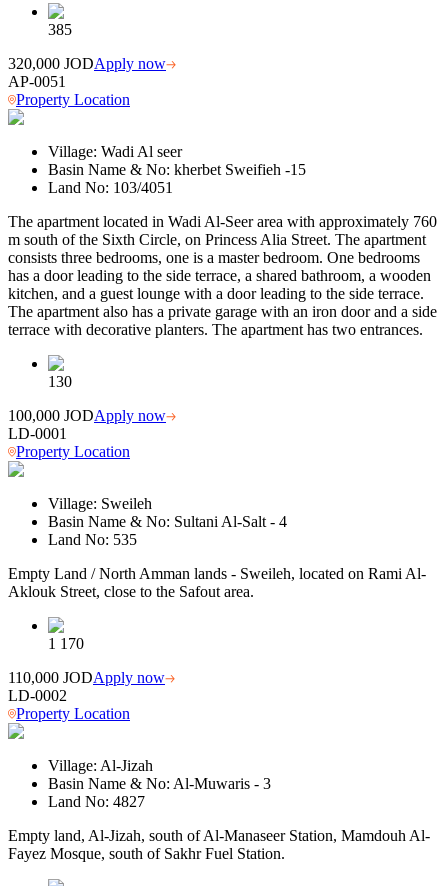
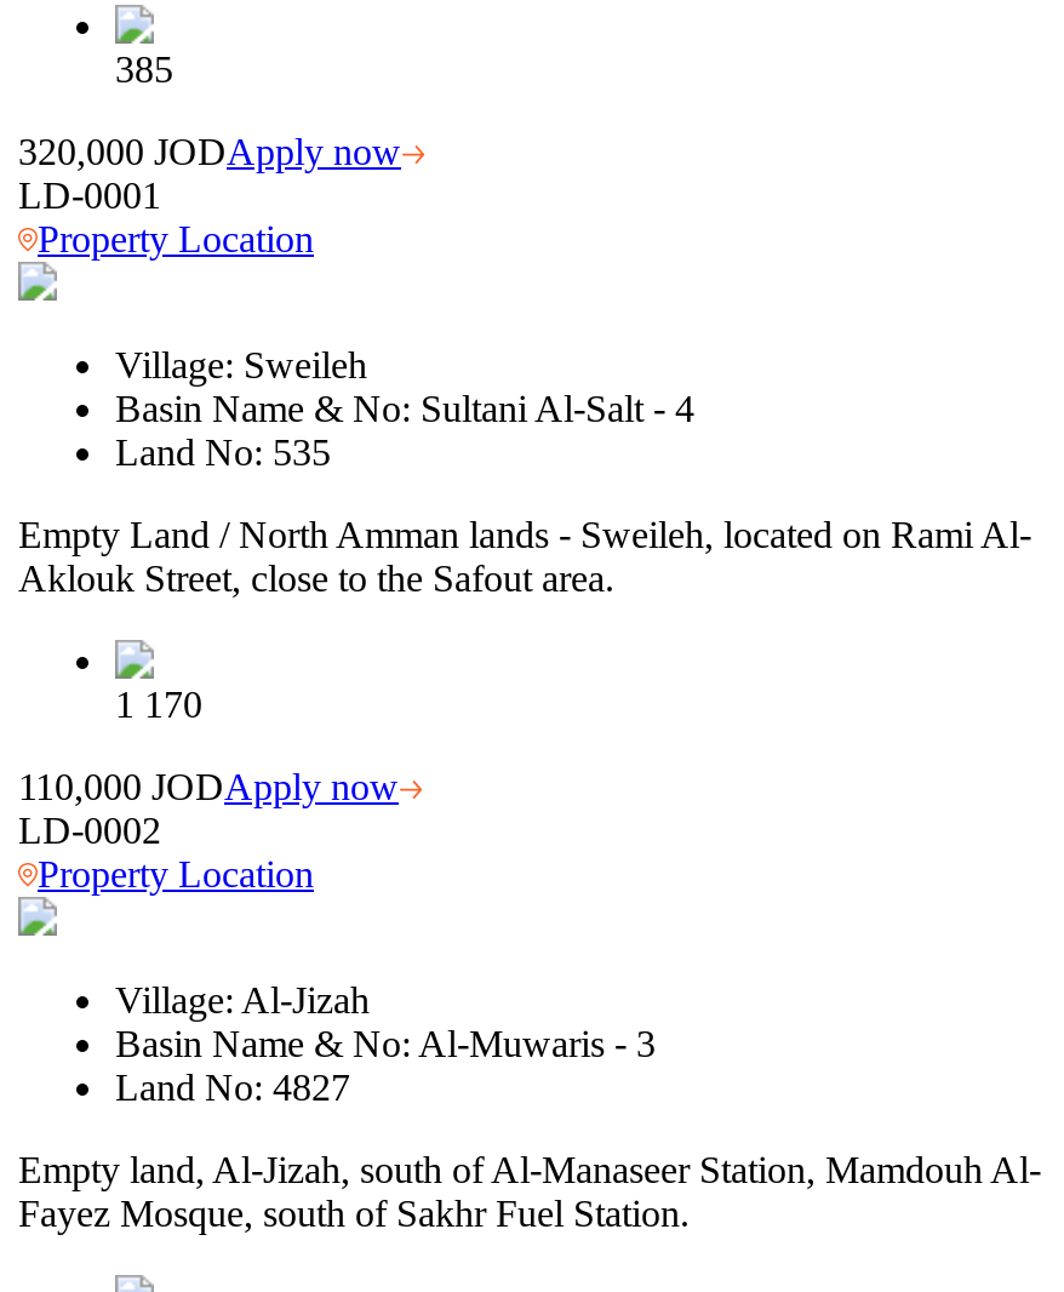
- AP-0051
- Property Location
- Village: Wadi Al seer
- Basin Name & No: kherbet Sweifieh -15
- Land No: 103/4051
- The apartment located in Wadi Al-Seer area with approximately 760
- m south of the Sixth Circle, on Princess Alia Street. The apartment
- consists three bedrooms, one is a master bedroom. One bedrooms
- has a door leading to the side terrace, a shared bathroom, a wooden
- kitchen, and a guest lounge with a door leading to the side terrace.
- The apartment also has a private garage with an iron door and a side
- terrace with decorative planters. The apartment has two entrances.
- 130
- 100,000 JOD Apply now
